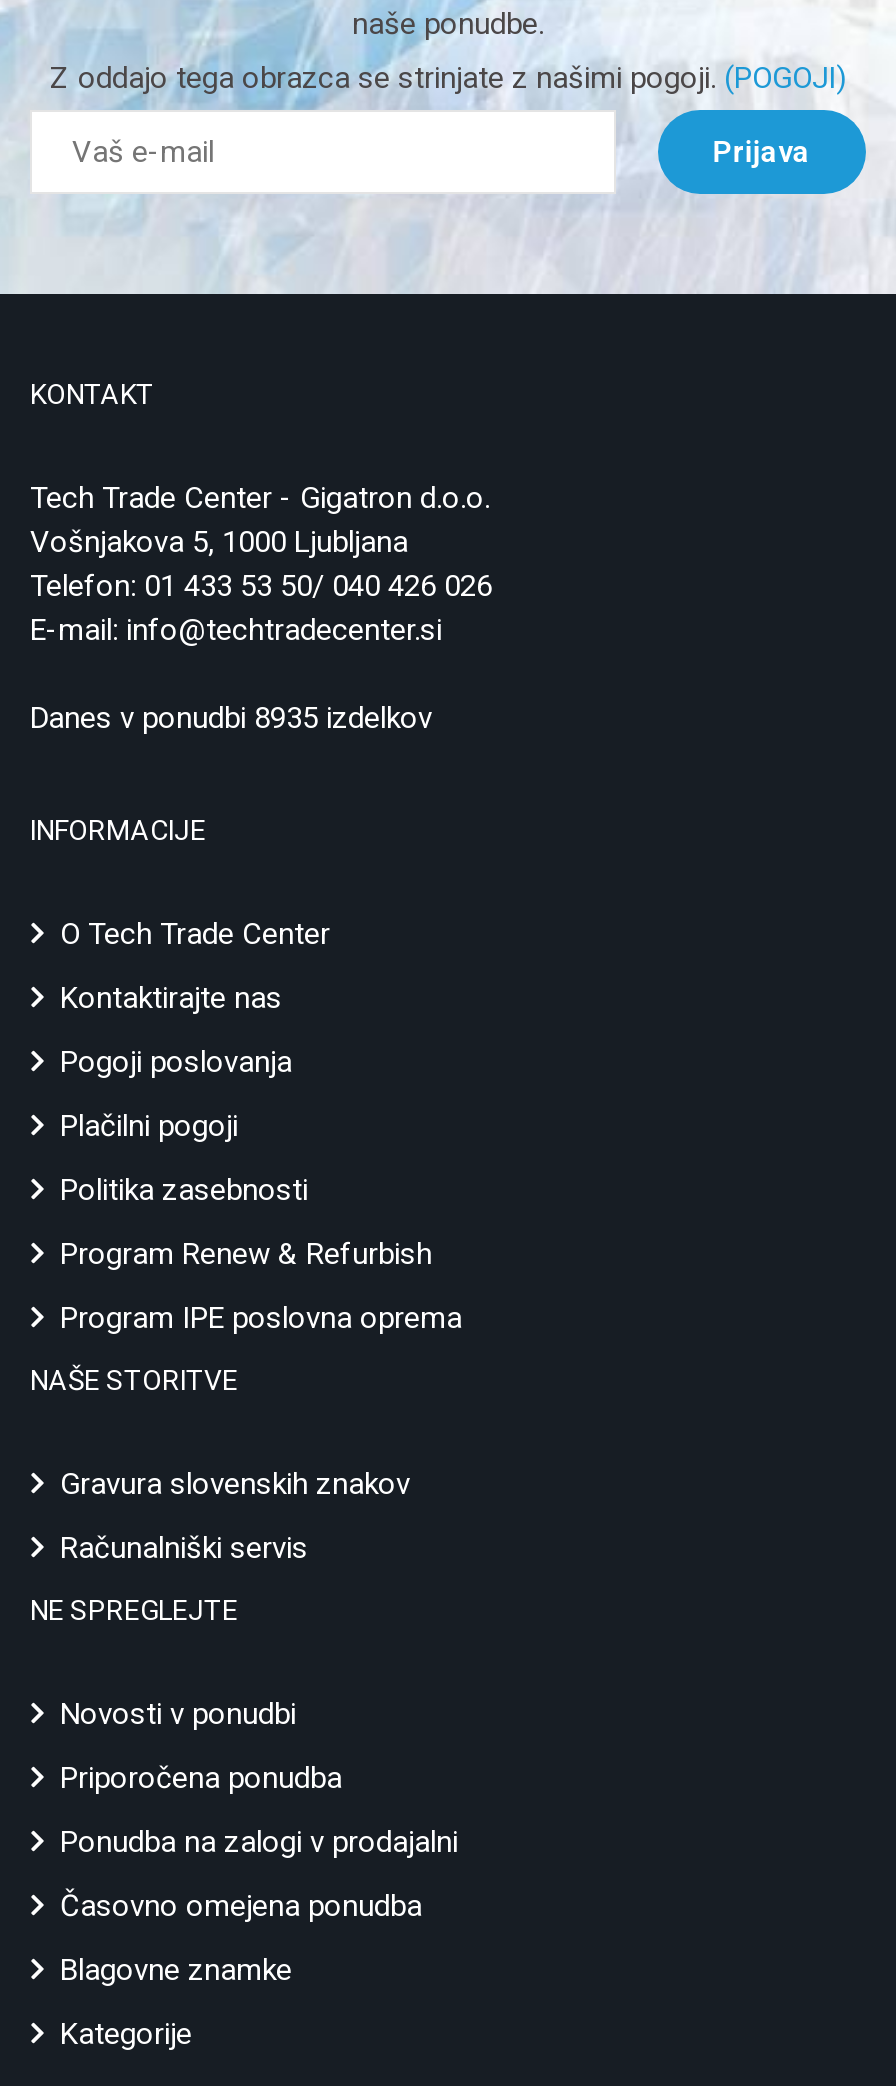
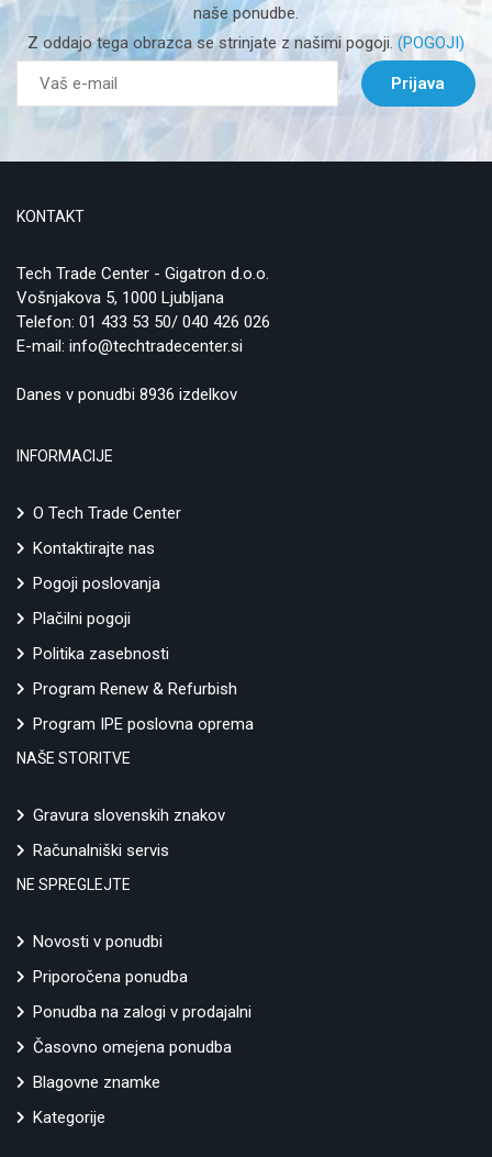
- Danes v ponudbi 8935 izdelkov
+ Danes v ponudbi 8936 izdelkov
